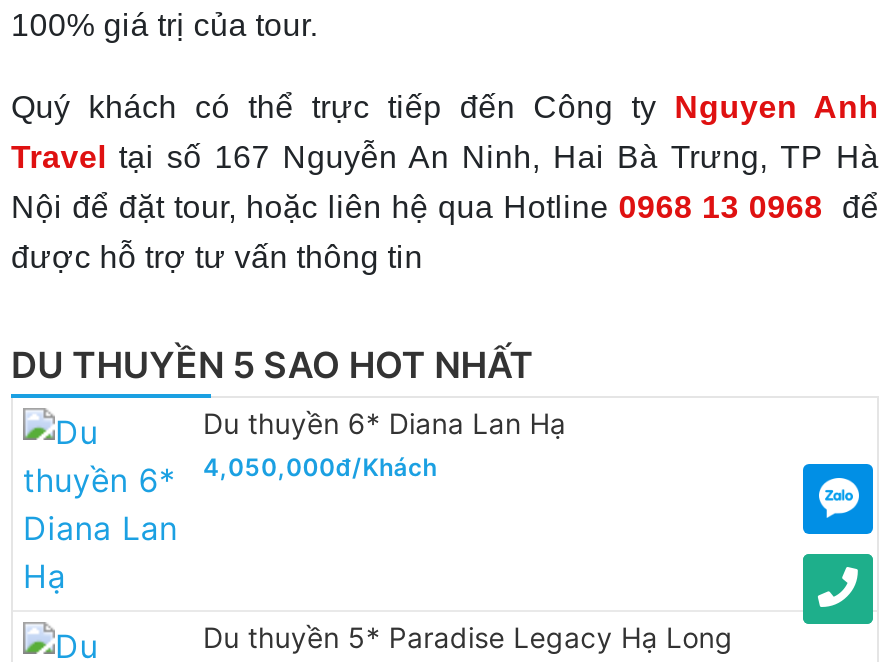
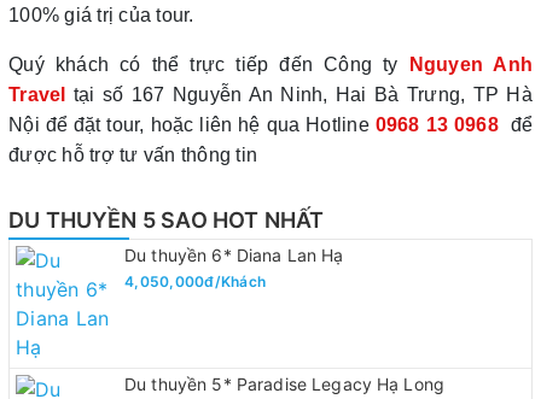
- [image]

- [image]
